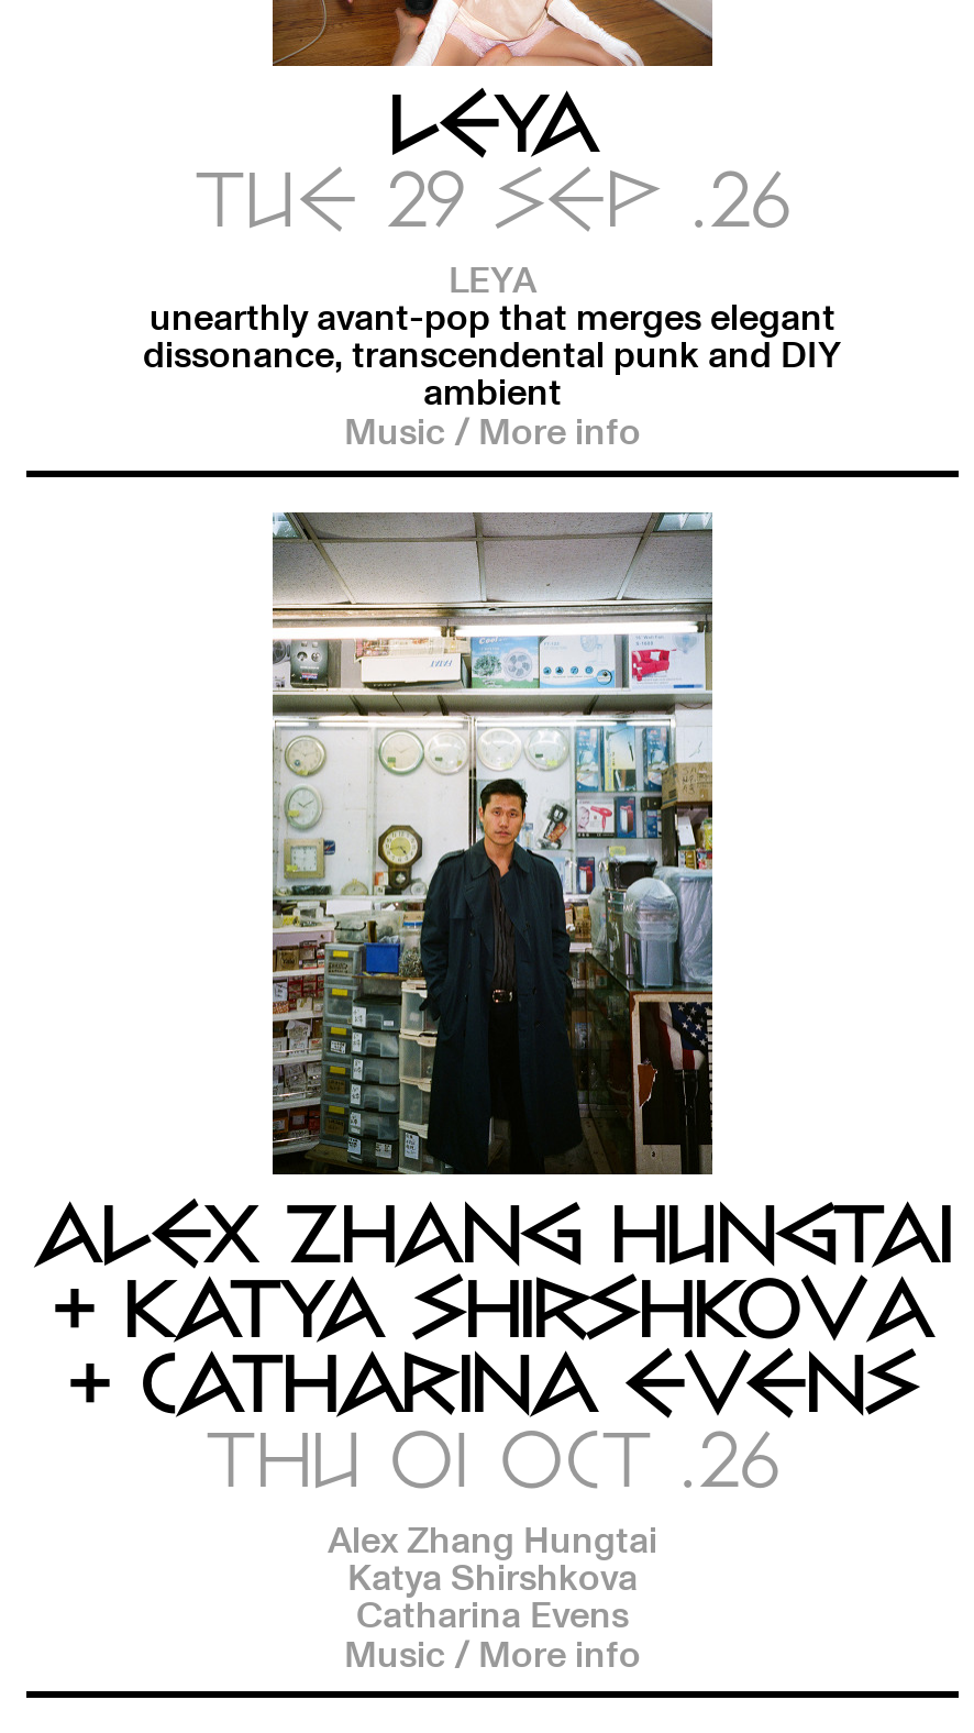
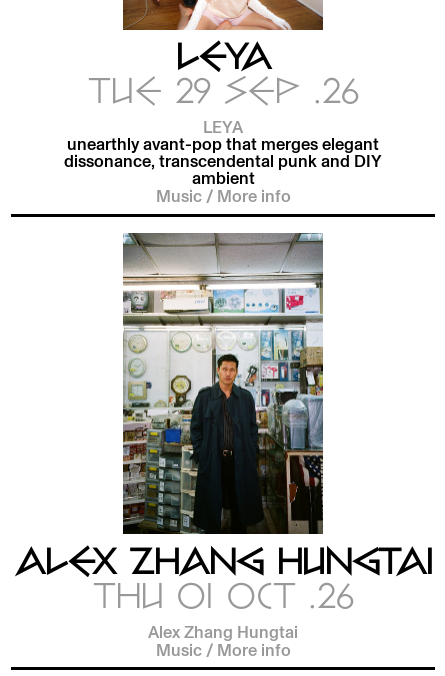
- + KATYA SHIRSHKOVA
- + CATHARINA EVENS

- Katya Shirshkova
- Catharina Evens
